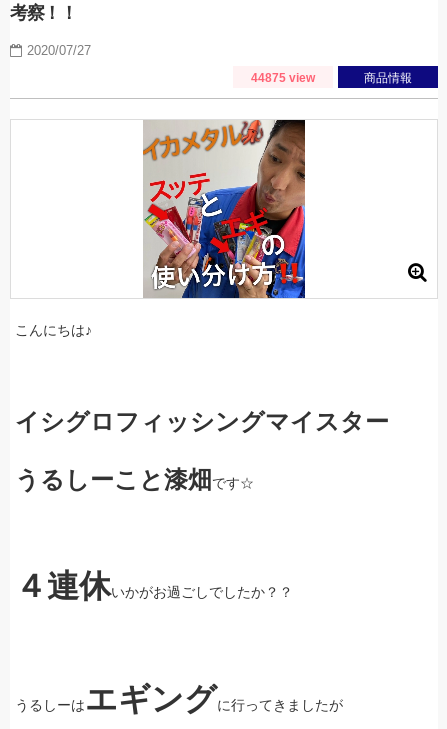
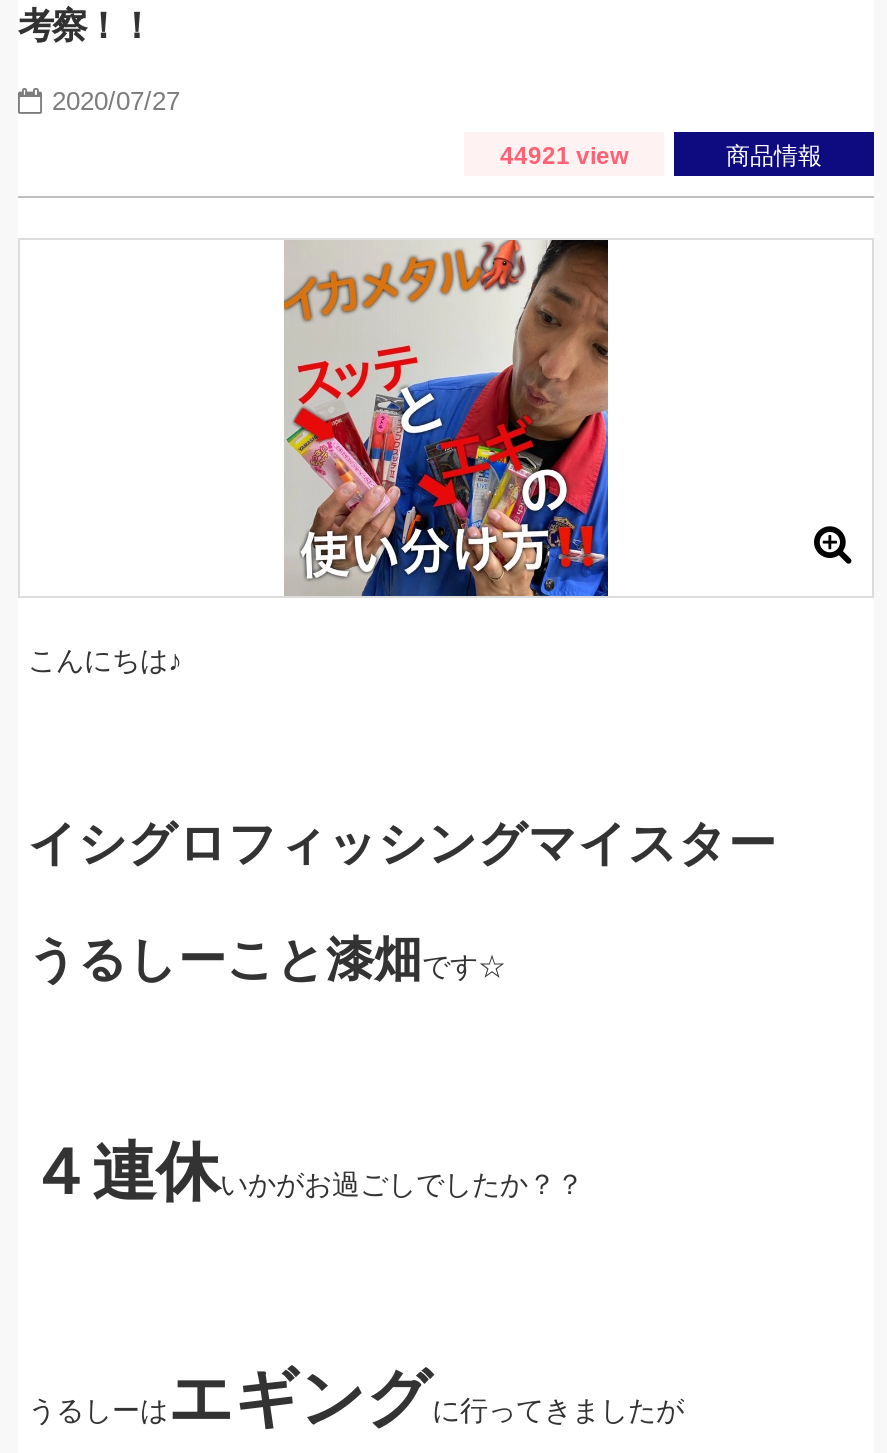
- 44875 view
+ 44921 view
